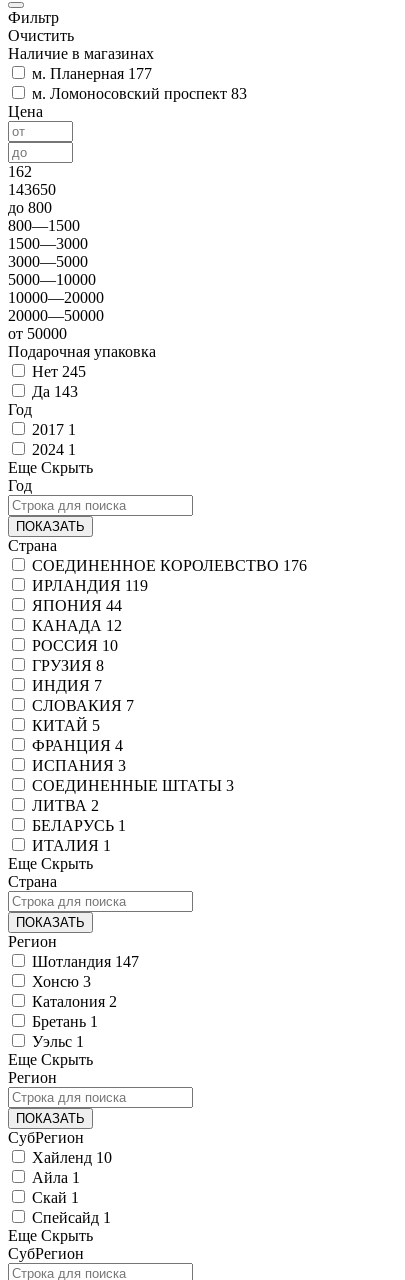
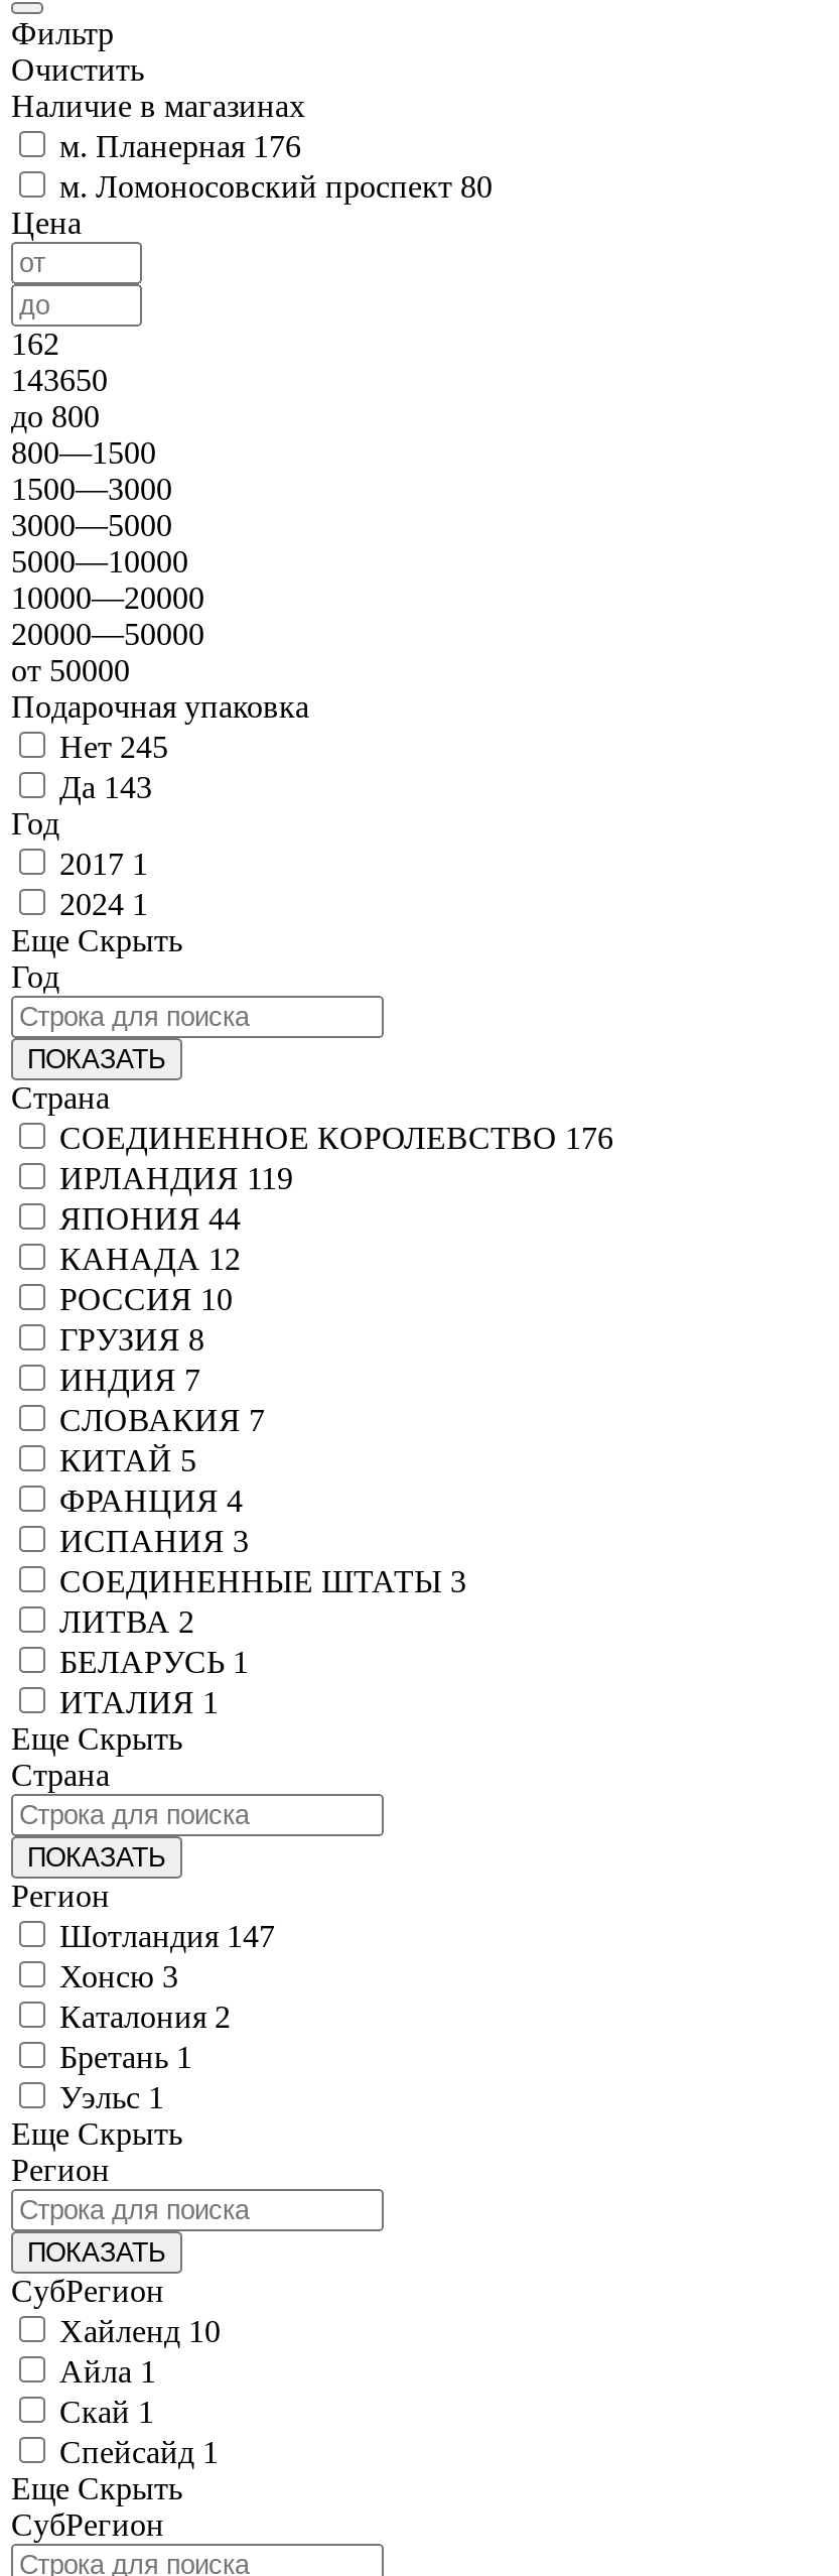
- м. Планерная 177
+ м. Планерная 176

- м. Ломоносовский проспект 83
+ м. Ломоносовский проспект 80
